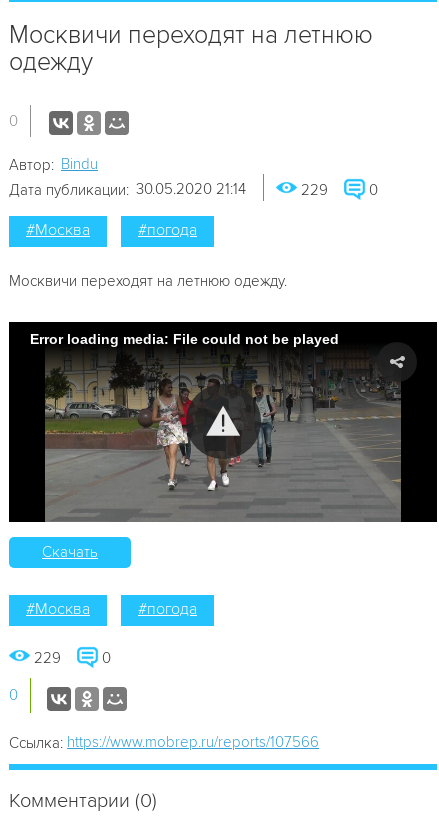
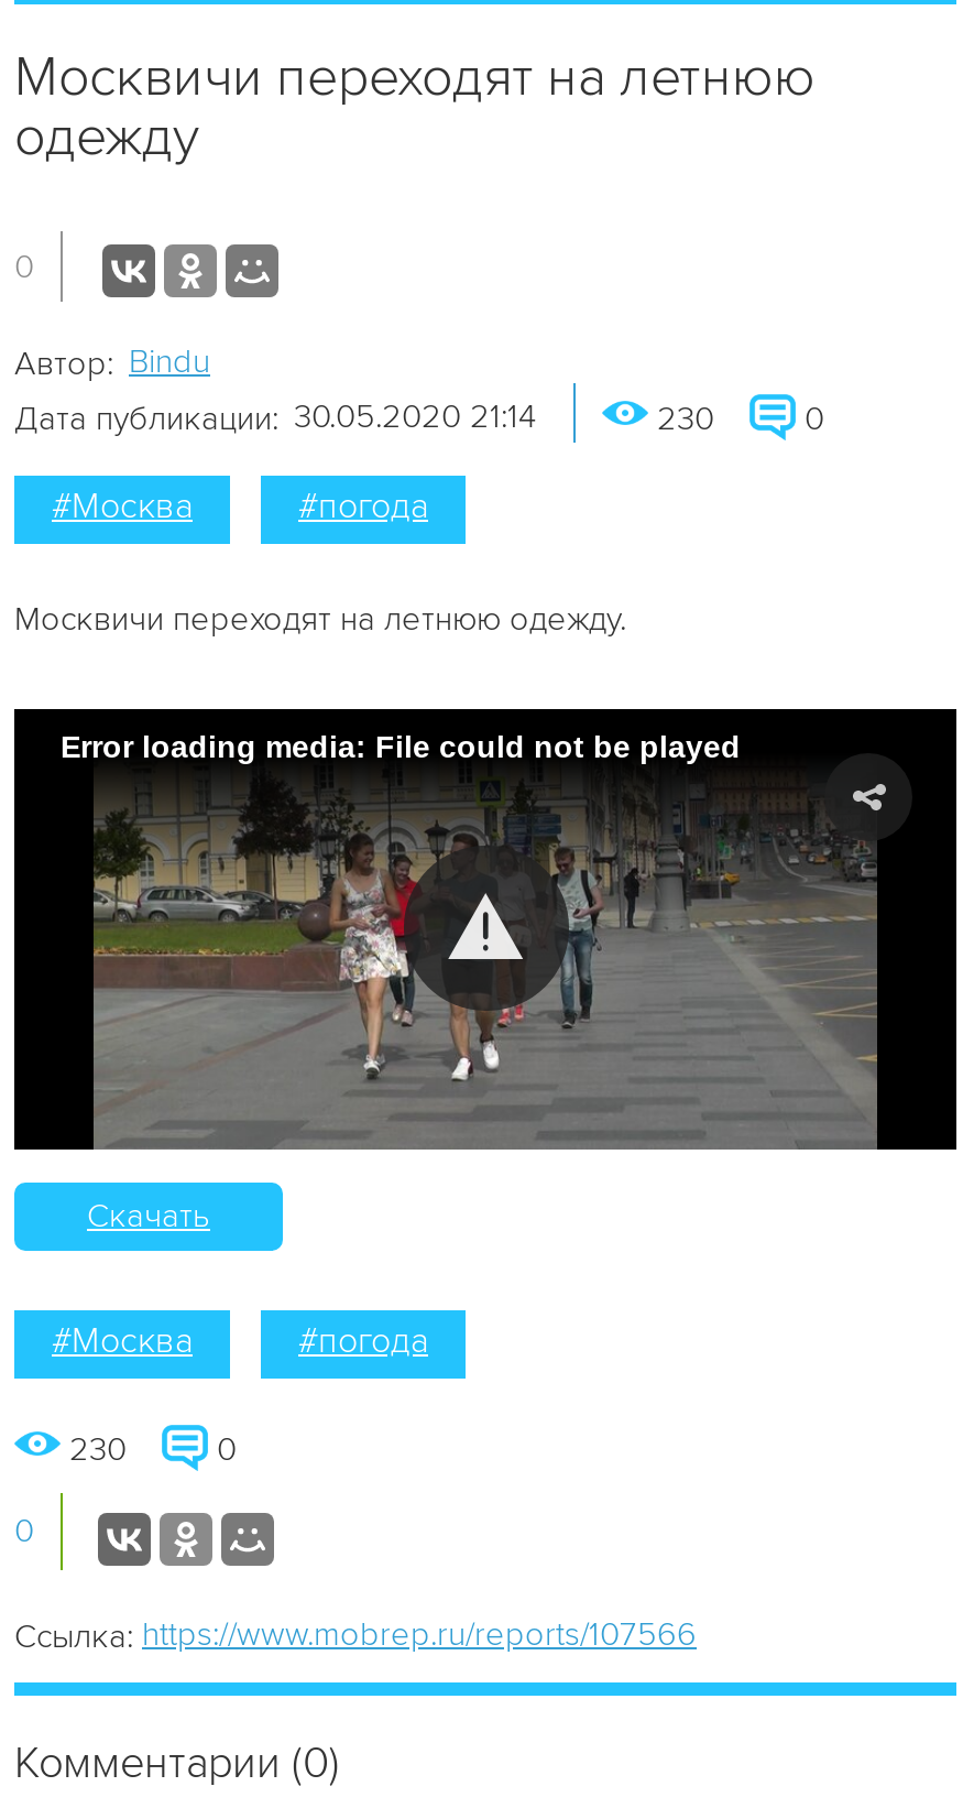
- 229
+ 230

- 229
+ 230
